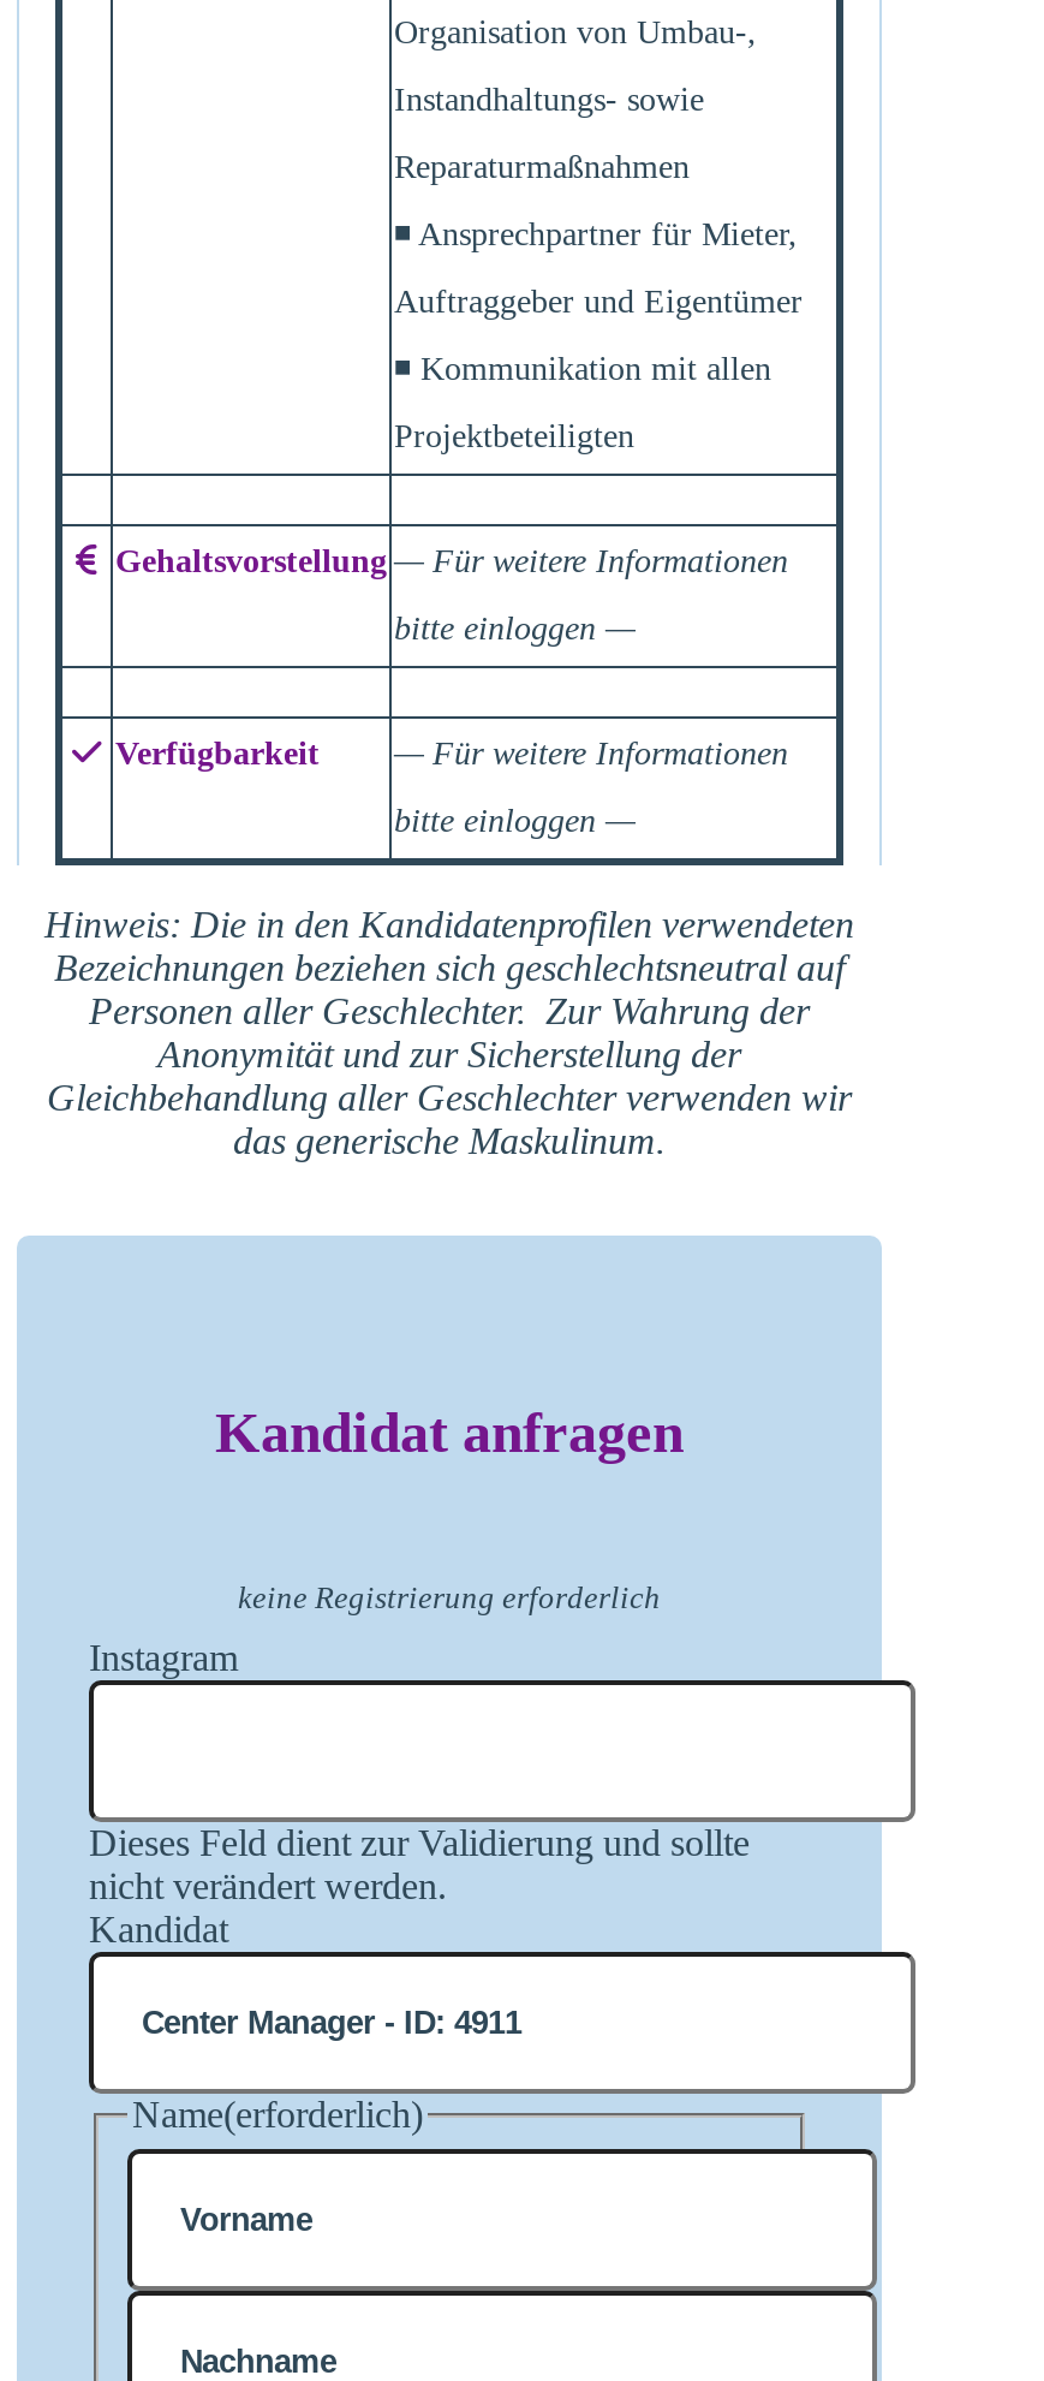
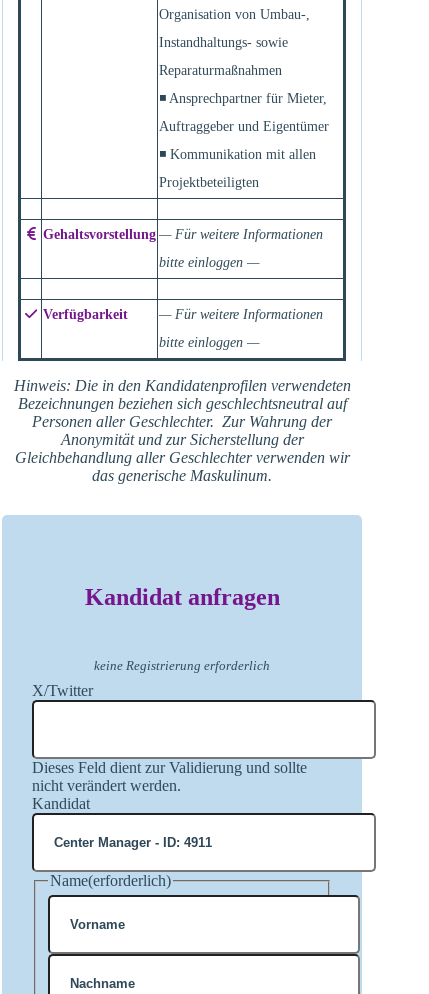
- Instagram
+ X/Twitter
